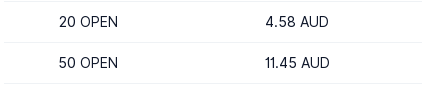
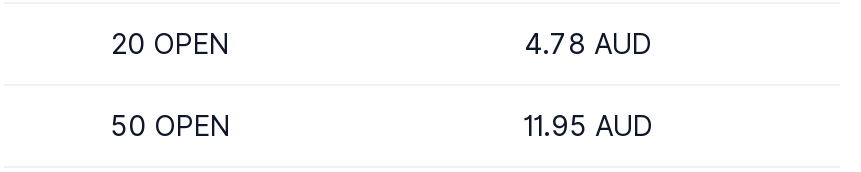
- 4.58 AUD
+ 4.78 AUD

- 11.45 AUD
+ 11.95 AUD
